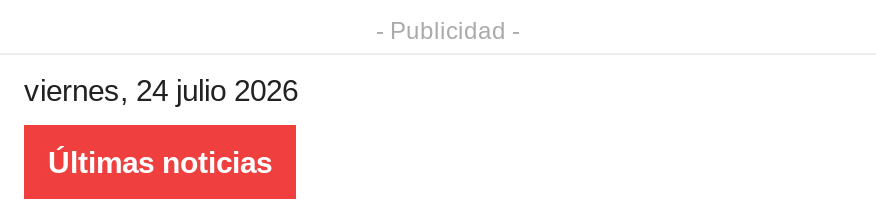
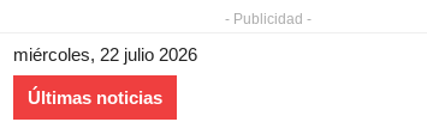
- viernes, 24 julio 2026
+ miércoles, 22 julio 2026
